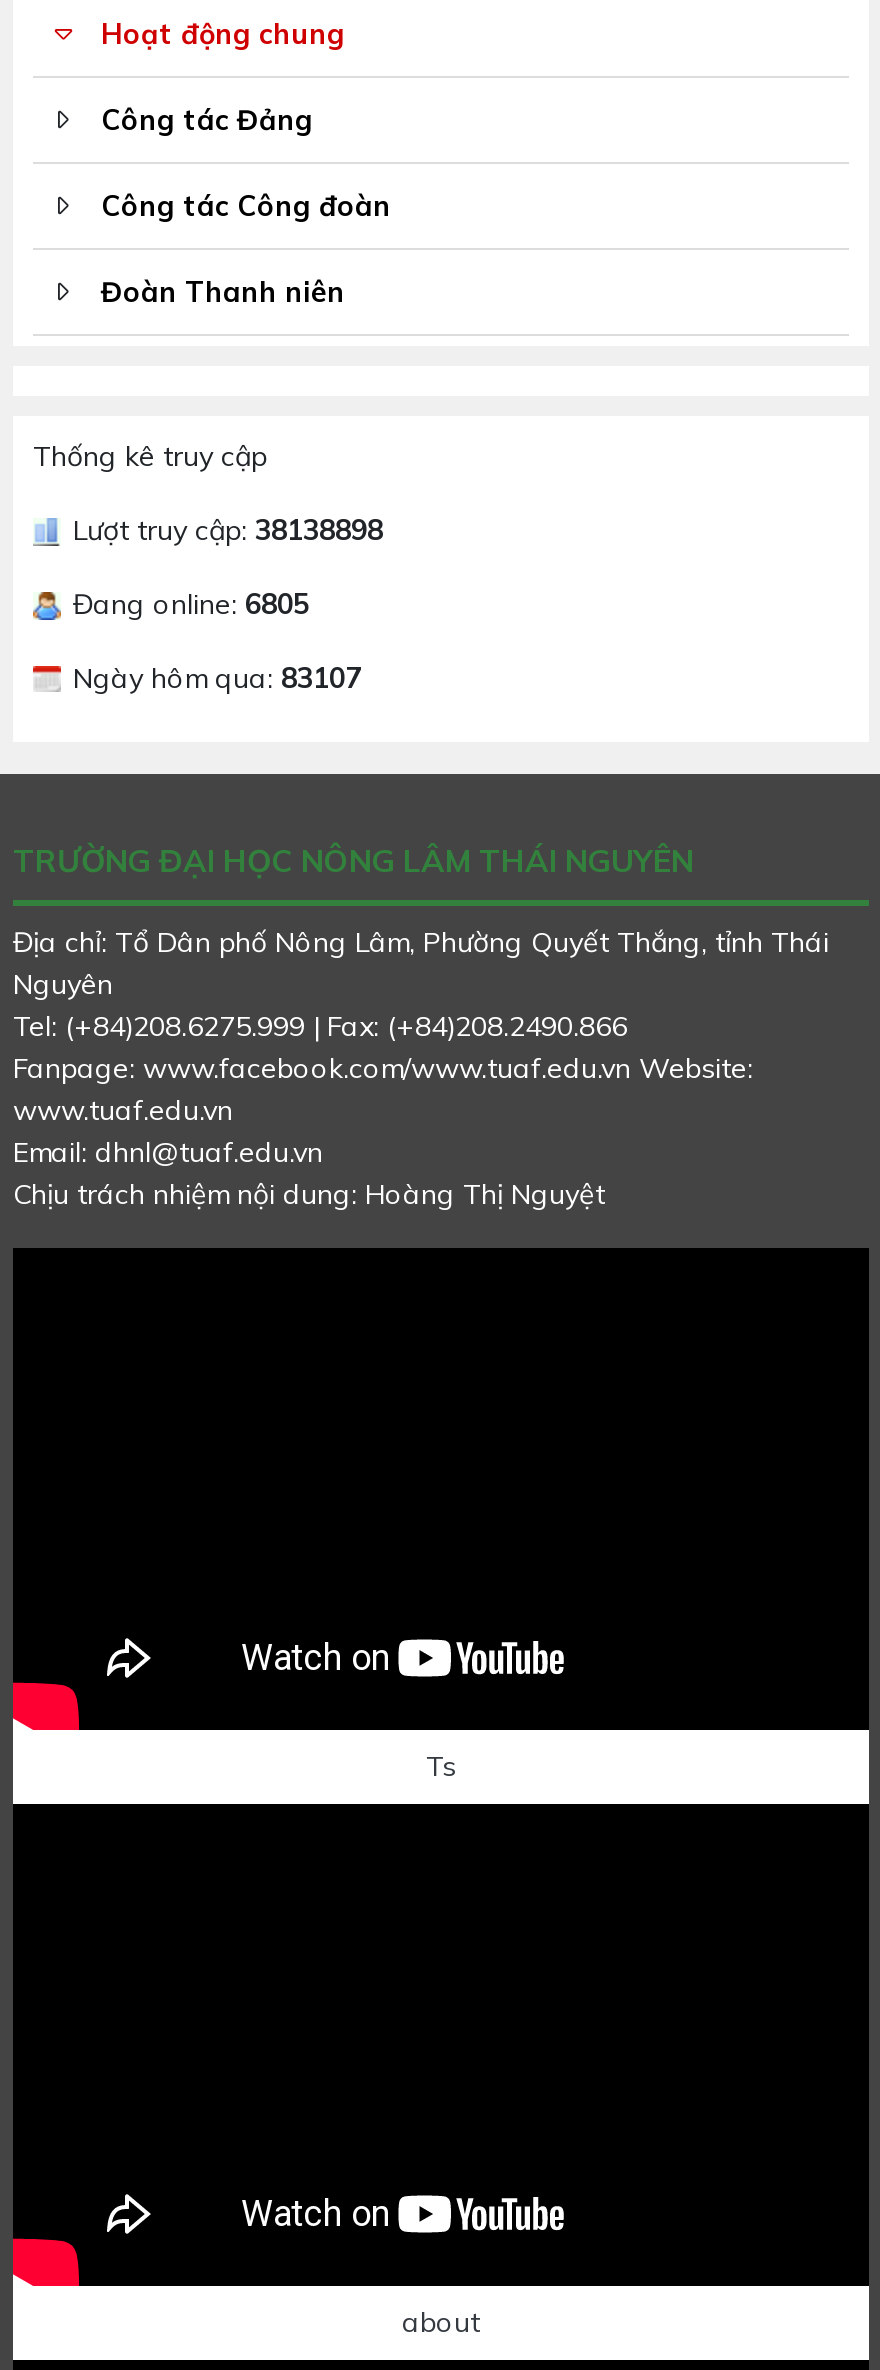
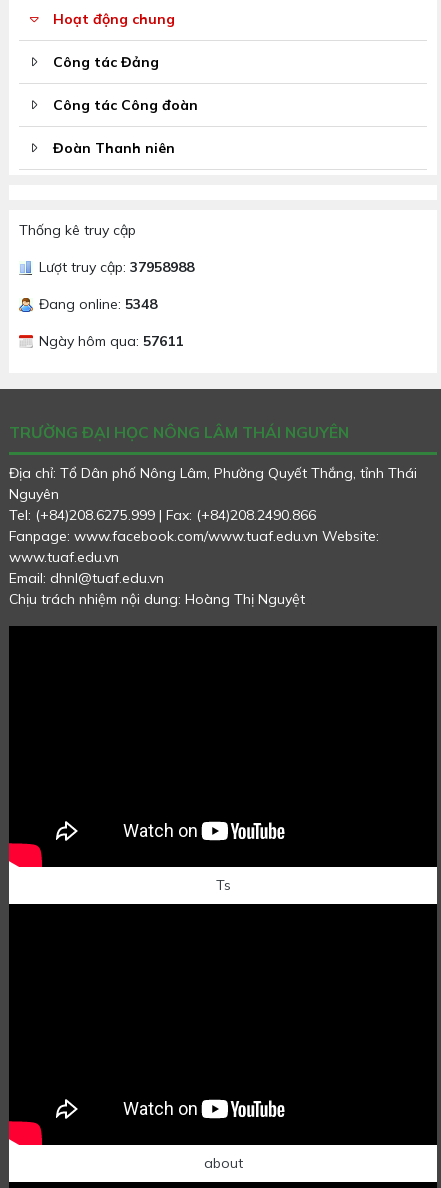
- Lượt truy cập: 38138898
+ Lượt truy cập: 37958988

- Đang online: 6805
+ Đang online: 5348

- Ngày hôm qua: 83107
+ Ngày hôm qua: 57611
